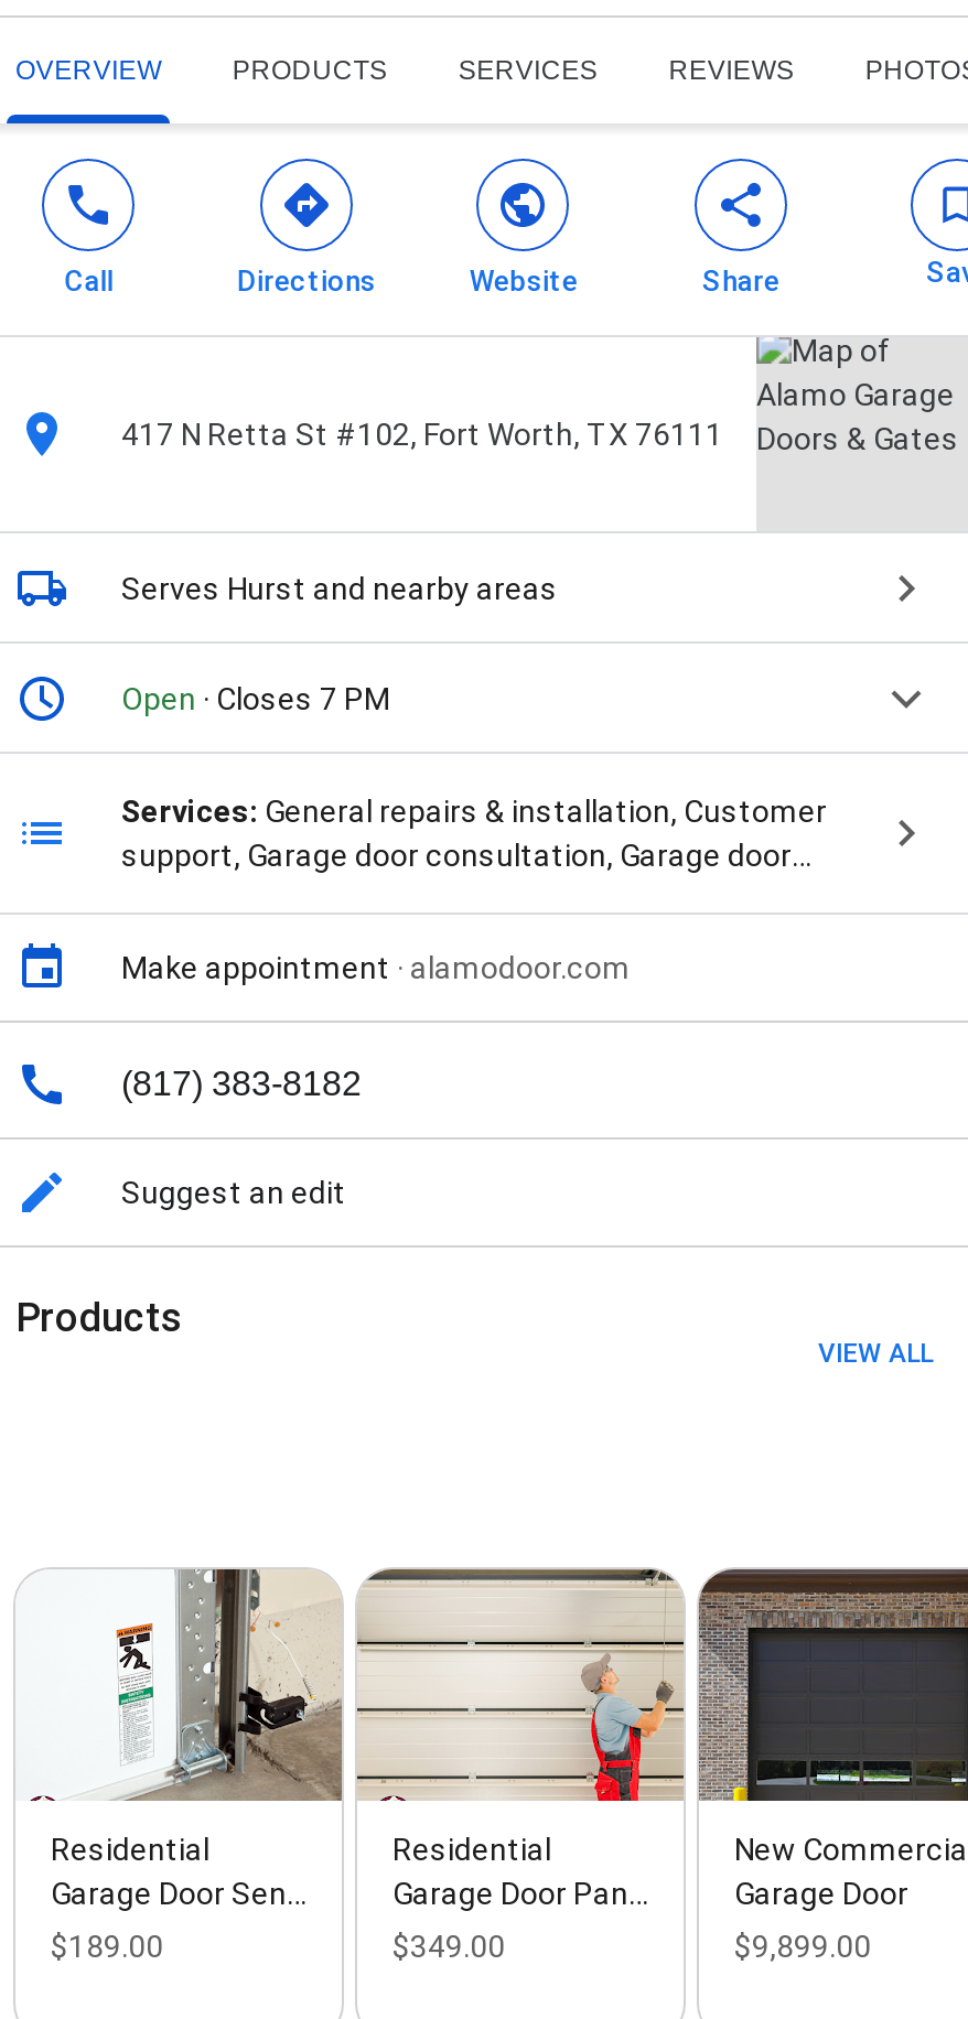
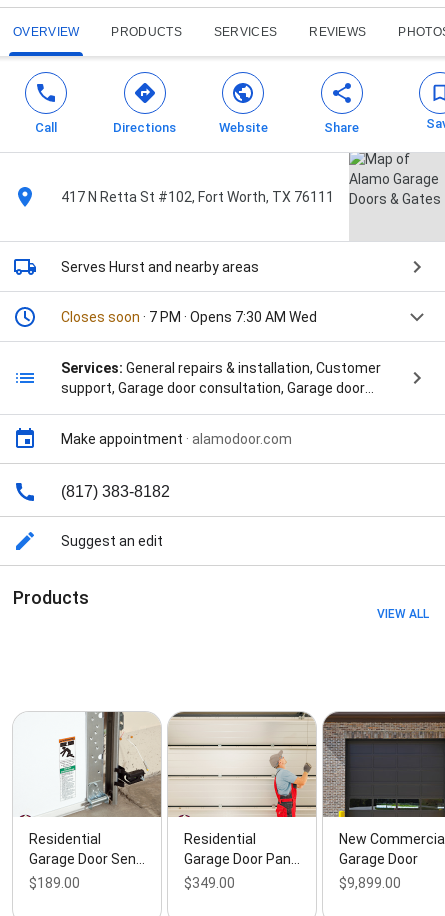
- Open · Closes 7 PM
+ Closes soon · 7 PM · Opens 7:30 AM Wed
